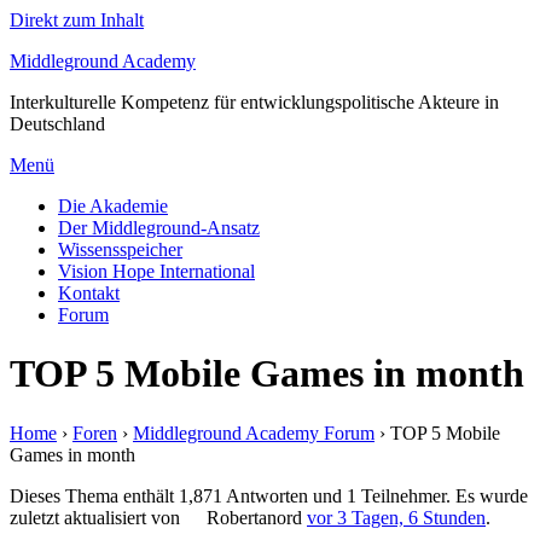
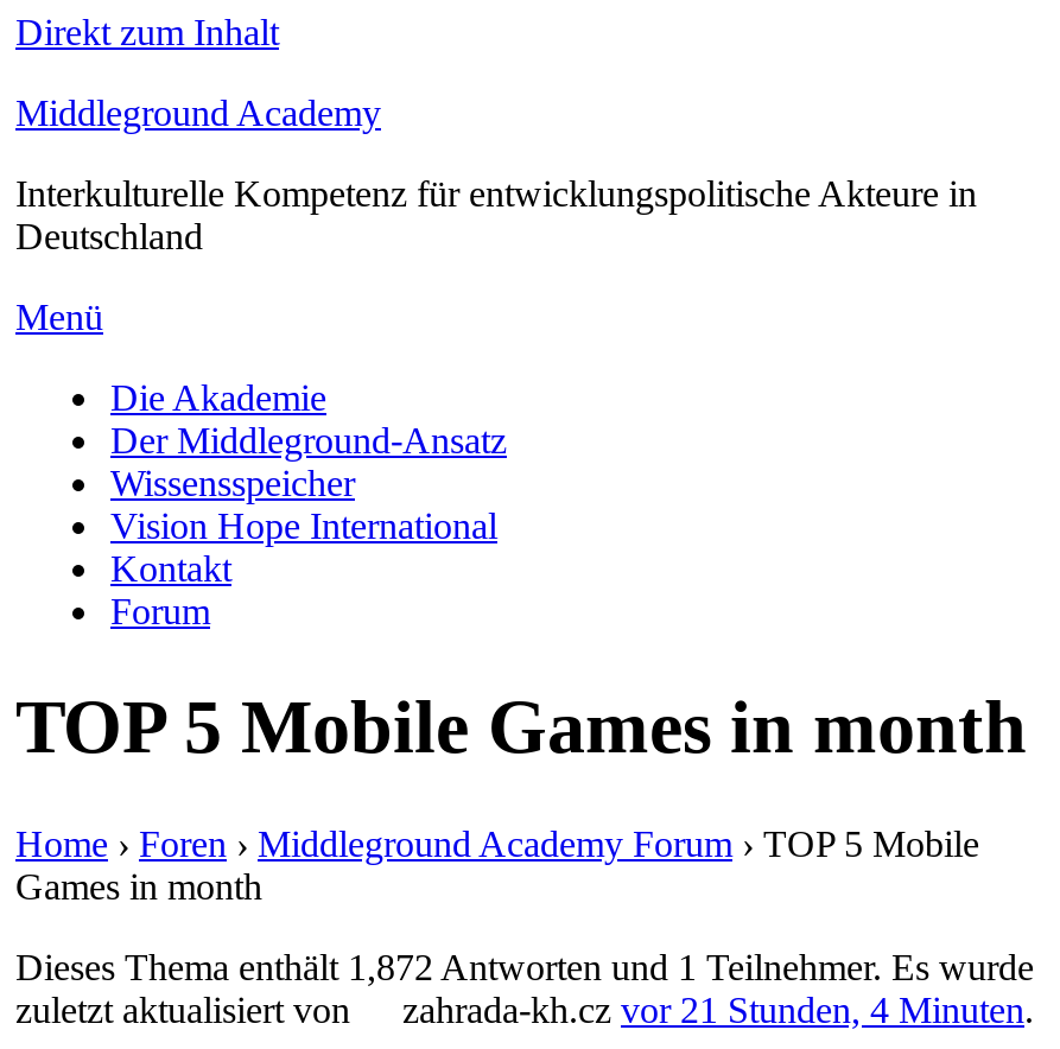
- Dieses Thema enthält 1,871 Antworten und 1 Teilnehmer. Es wurde
+ Dieses Thema enthält 1,872 Antworten und 1 Teilnehmer. Es wurde

- Robertanord vor 3 Tagen, 6 Stunden.
+ zahrada-kh.cz vor 21 Stunden, 4 Minuten.
